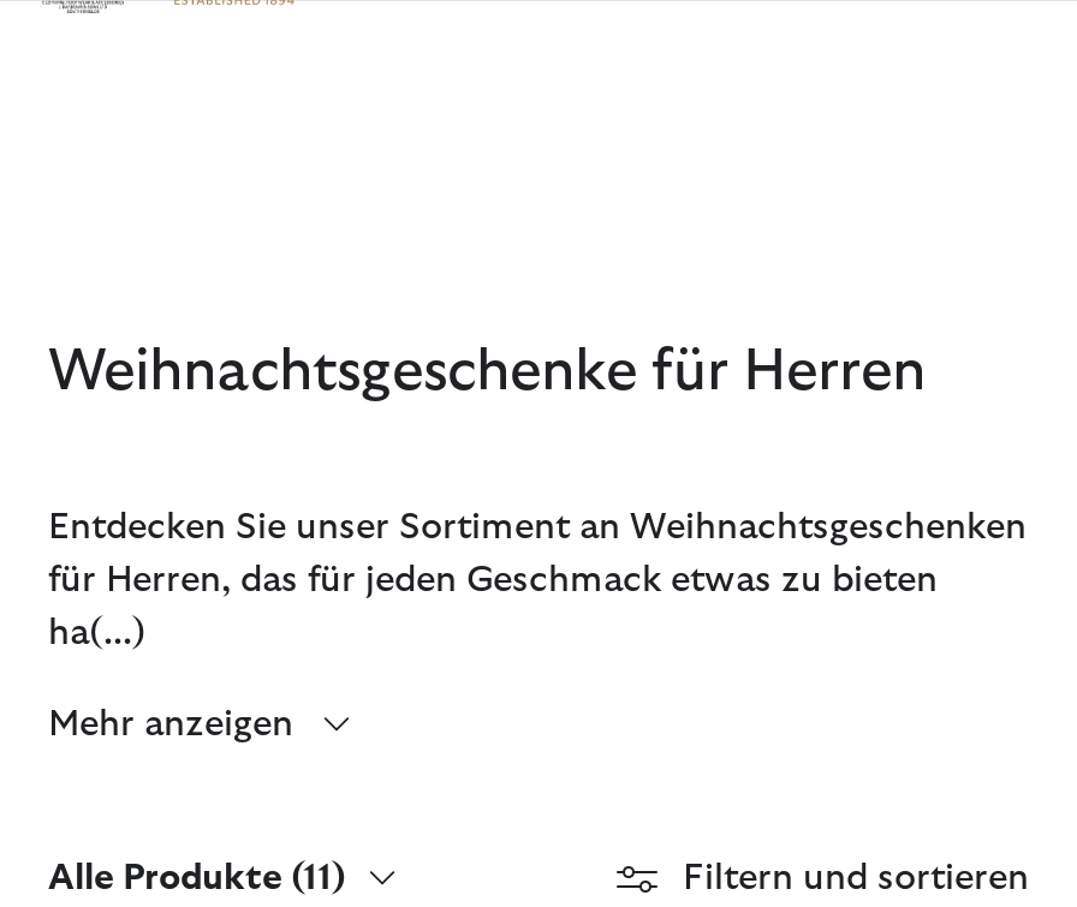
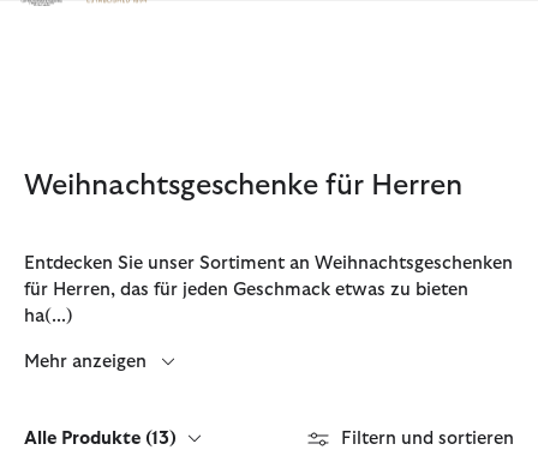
- Alle Produkte (11)
+ Alle Produkte (13)
